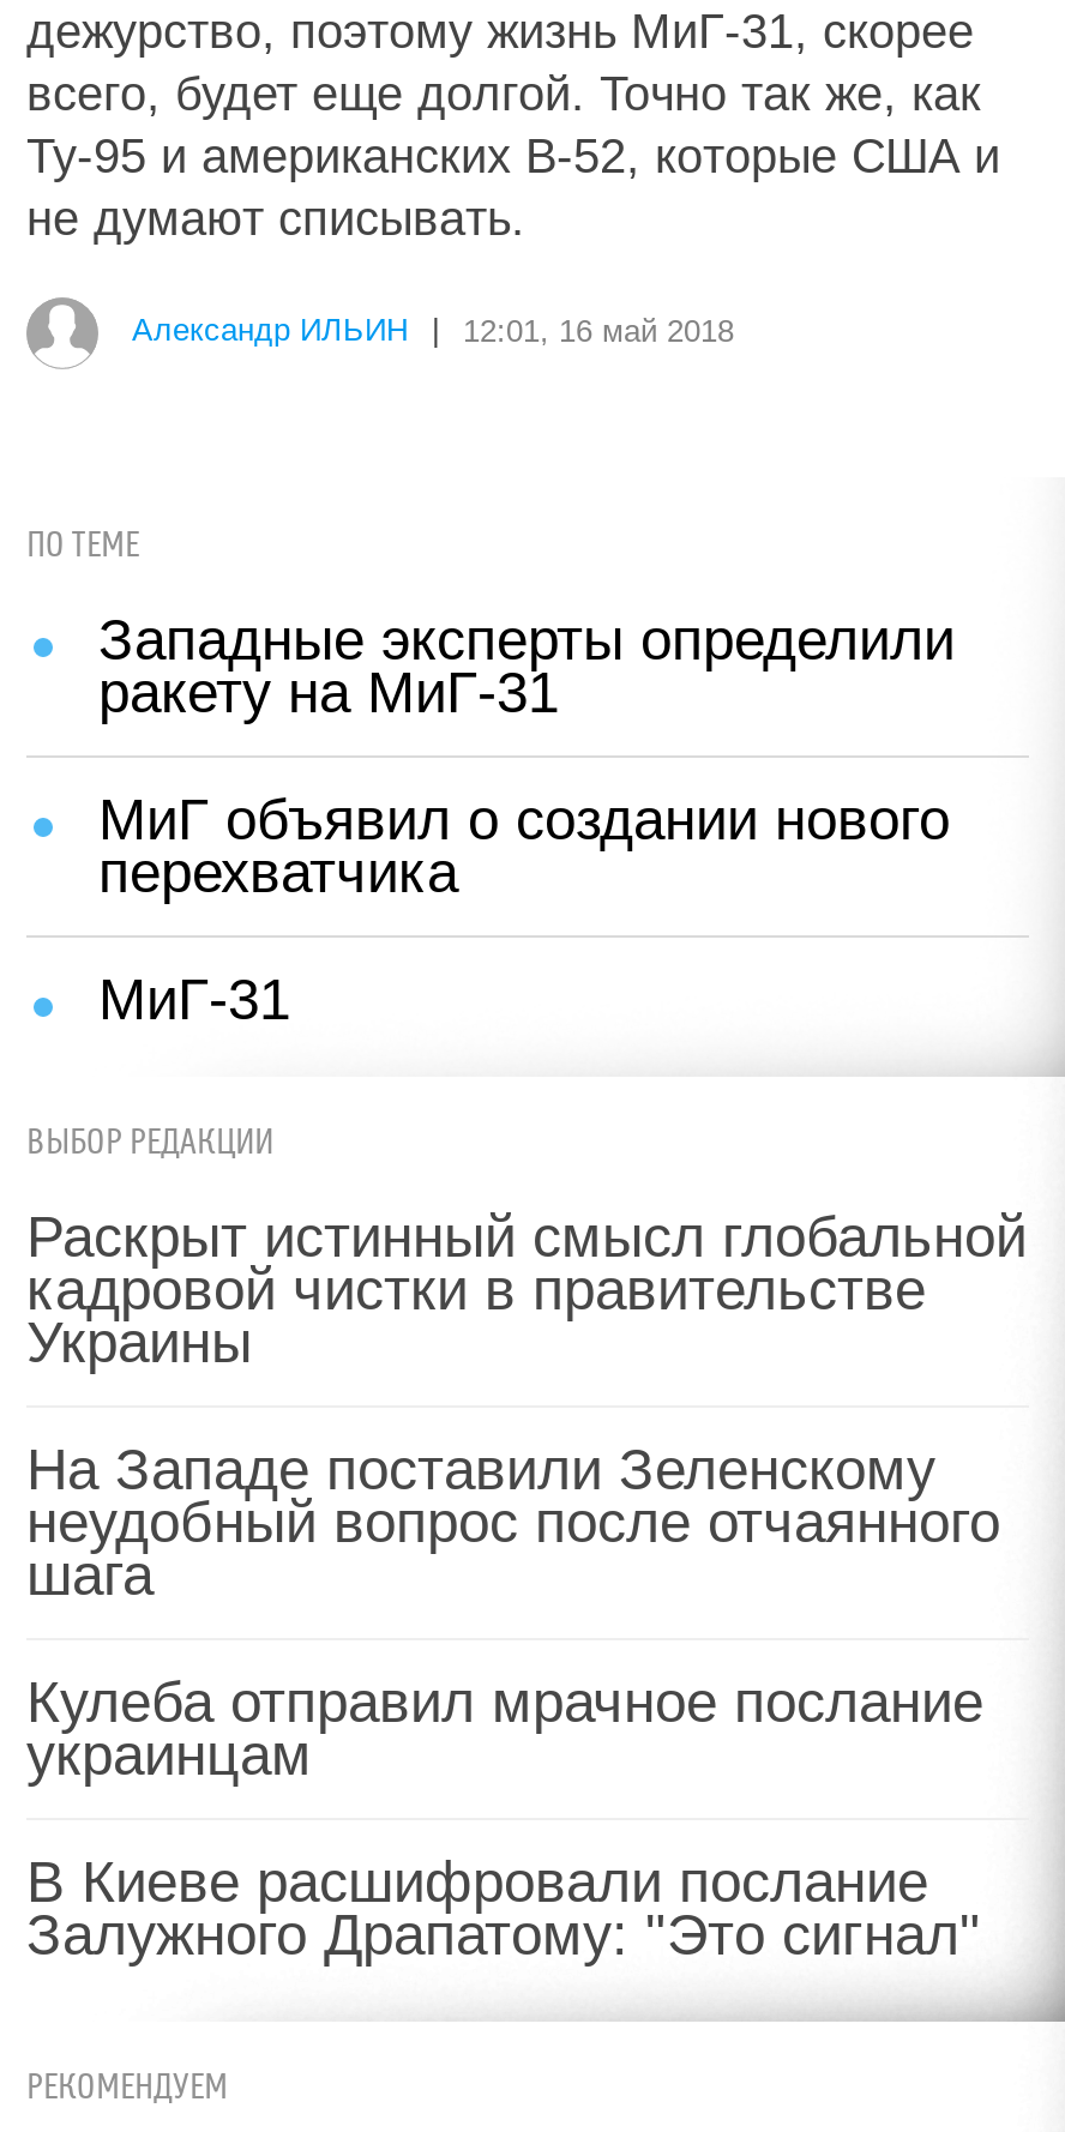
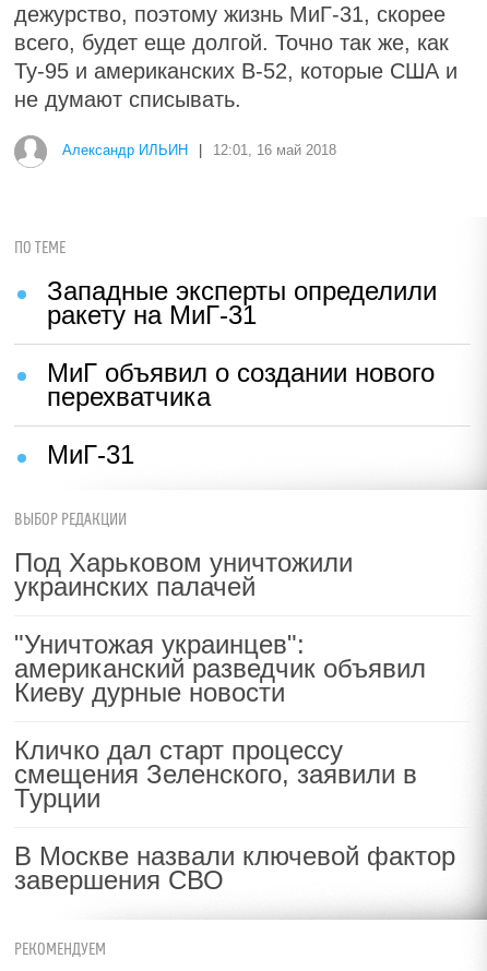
- Раскрыт истинный смысл глобальной
- кадровой чистки в правительстве
- Украины
+ Под Харьковом уничтожили
+ украинских палачей

- На Западе поставили Зеленскому
- неудобный вопрос после отчаянного
- шага
+ "Уничтожая украинцев":
+ американский разведчик объявил
+ Киеву дурные новости

- Кулеба отправил мрачное послание
- украинцам
+ Кличко дал старт процессу
+ смещения Зеленского, заявили в
+ Турции

- В Киеве расшифровали послание
- Залужного Драпатому: "Это сигнал"
+ В Москве назвали ключевой фактор
+ завершения СВО
